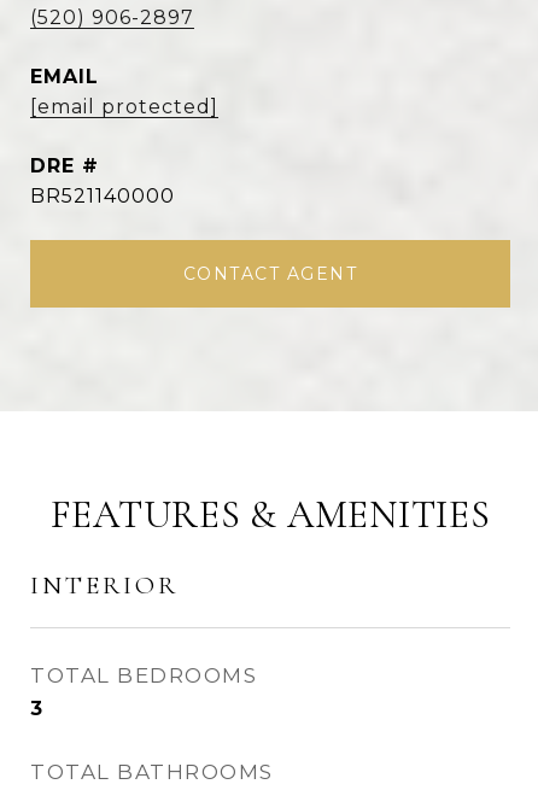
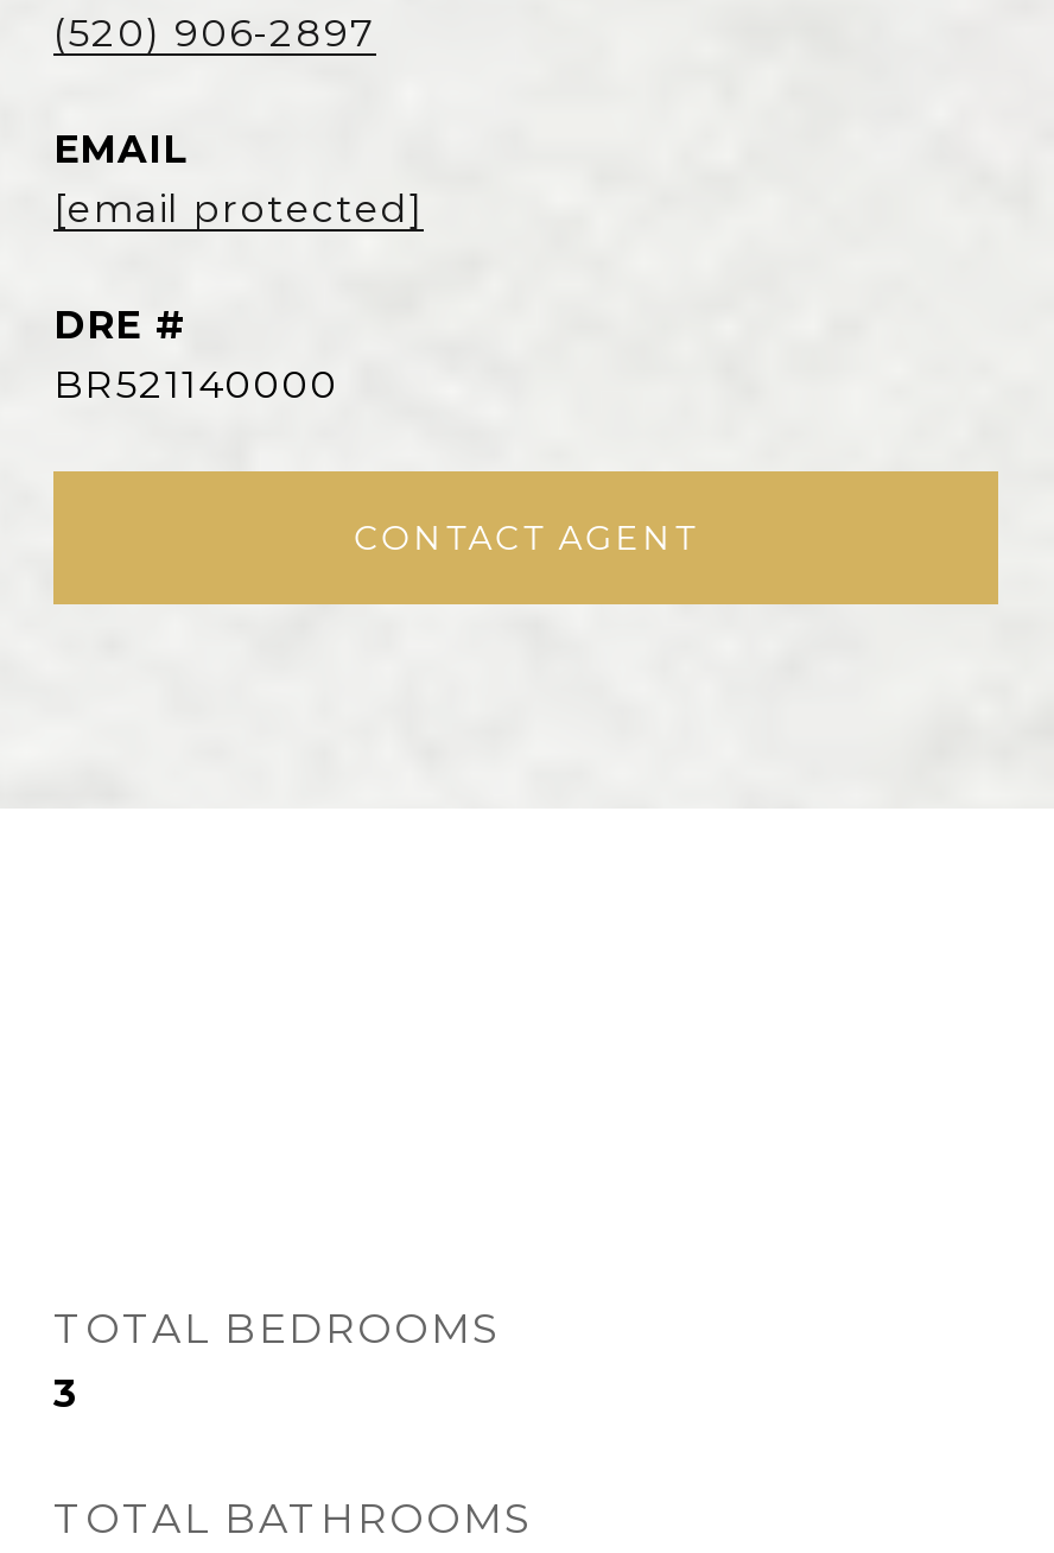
- FEATURES & AMENITIES
- INTERIOR
